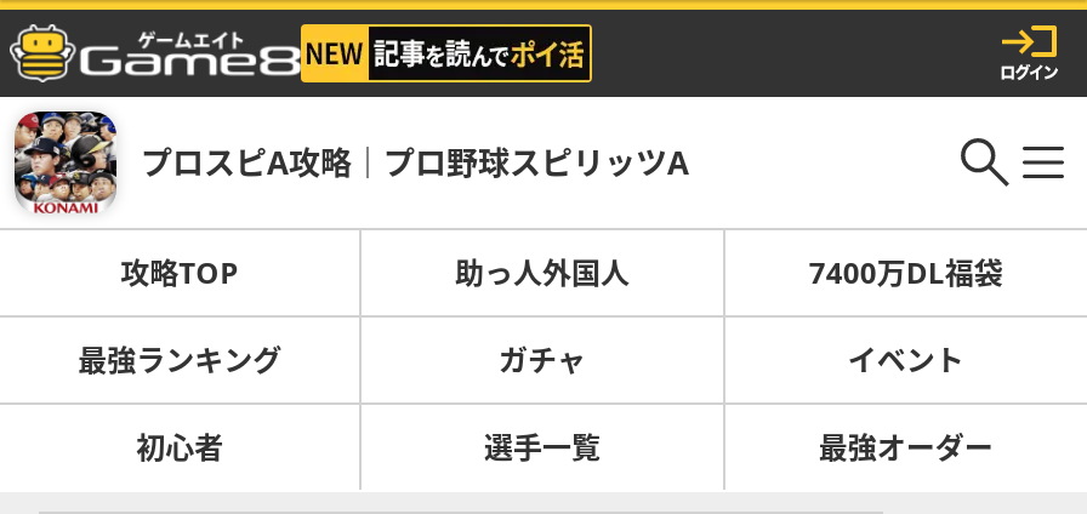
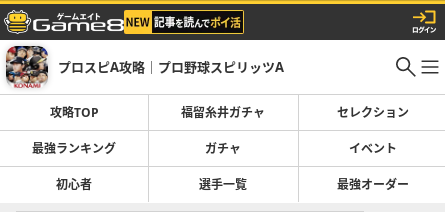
- 助っ人外国人
- 7400万DL福袋
+ 福留糸井ガチャ
+ セレクション
